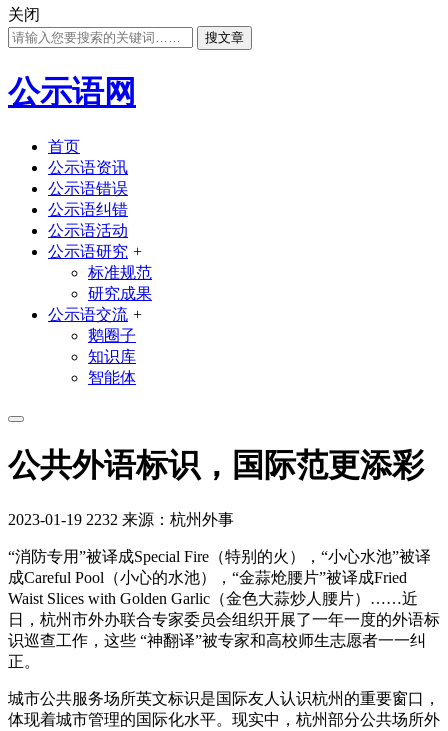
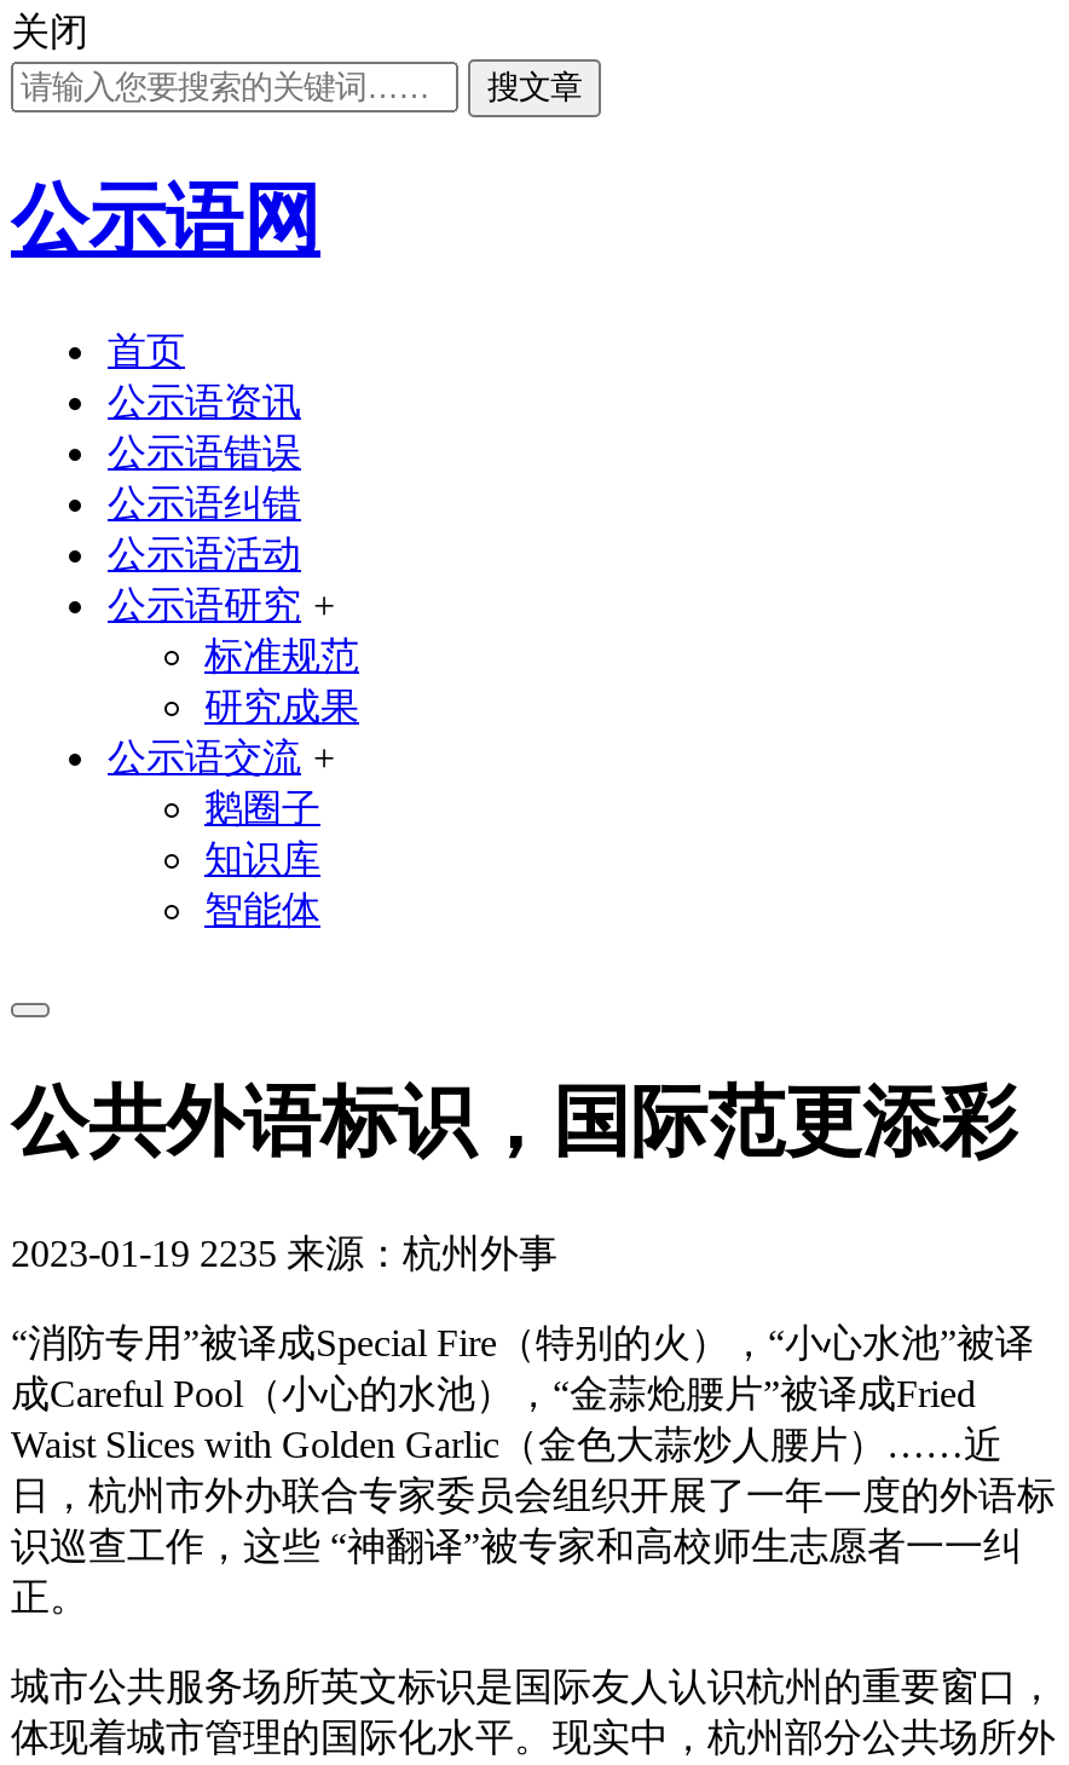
- 2023-01-19 2232 来源：杭州外事
+ 2023-01-19 2235 来源：杭州外事
